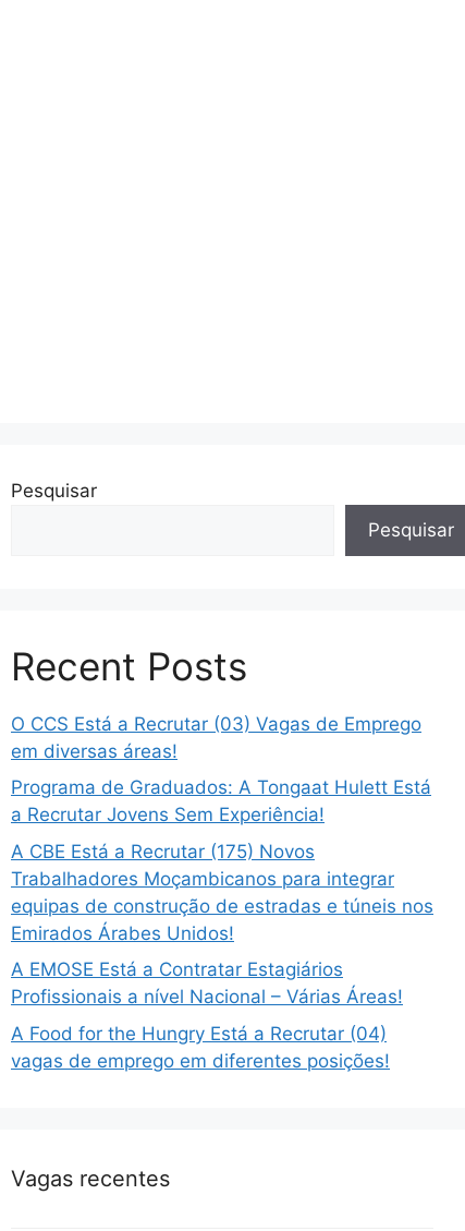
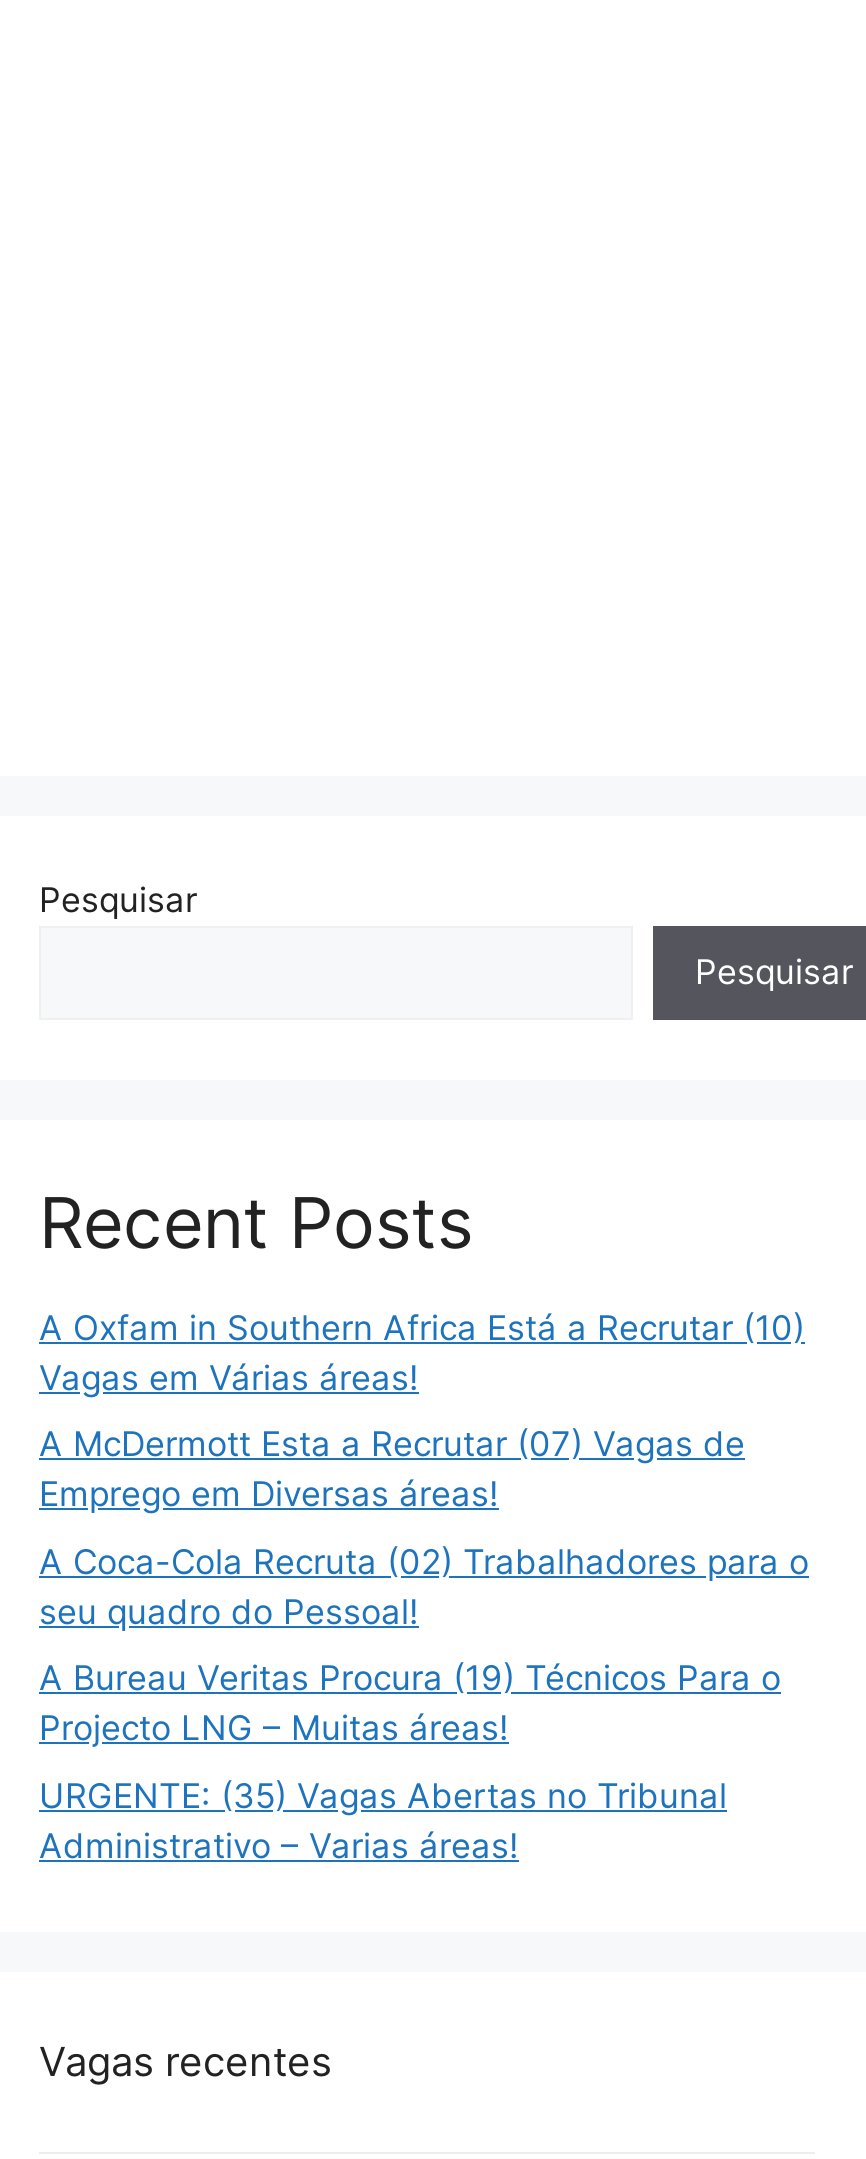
- O CCS Está a Recrutar (03) Vagas de Emprego
- em diversas áreas!
+ A Oxfam in Southern Africa Está a Recrutar (10)
+ Vagas em Várias áreas!

- Programa de Graduados: A Tongaat Hulett Está
- a Recrutar Jovens Sem Experiência!
+ A McDermott Esta a Recrutar (07) Vagas de
+ Emprego em Diversas áreas!

- A CBE Está a Recrutar (175) Novos
- Trabalhadores Moçambicanos para integrar
- equipas de construção de estradas e túneis nos
- Emirados Árabes Unidos!
+ A Coca-Cola Recruta (02) Trabalhadores para o
+ seu quadro do Pessoal!

- A EMOSE Está a Contratar Estagiários
- Profissionais a nível Nacional – Várias Áreas!
+ A Bureau Veritas Procura (19) Técnicos Para o
+ Projecto LNG – Muitas áreas!

- A Food for the Hungry Está a Recrutar (04)
- vagas de emprego em diferentes posições!
+ URGENTE: (35) Vagas Abertas no Tribunal
+ Administrativo – Varias áreas!
